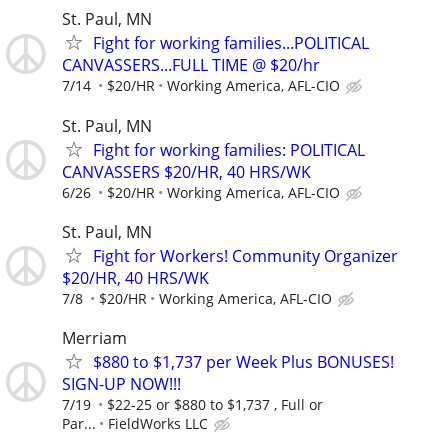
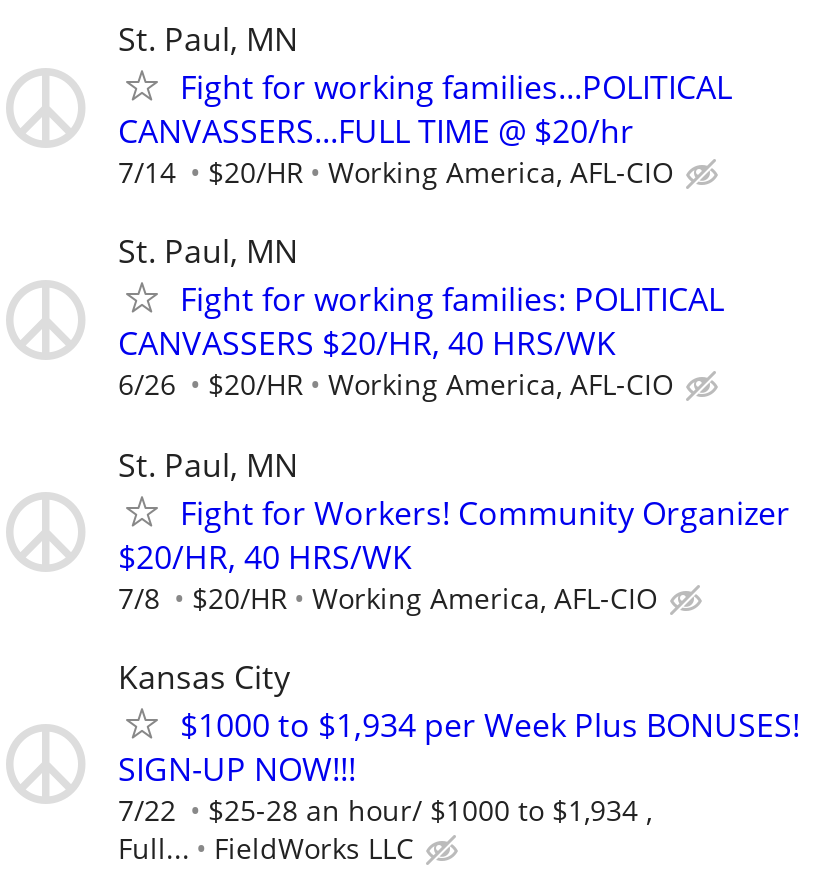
- Merriam
- $880 to $1,737 per Week Plus BONUSES!
+ Kansas City
+ $1000 to $1,934 per Week Plus BONUSES!

- 7/19
- $22-25 or $880 to $1,737 , Full or
- Par...
+ 7/22
+ $25-28 an hour/ $1000 to $1,934 ,
+ Full...
